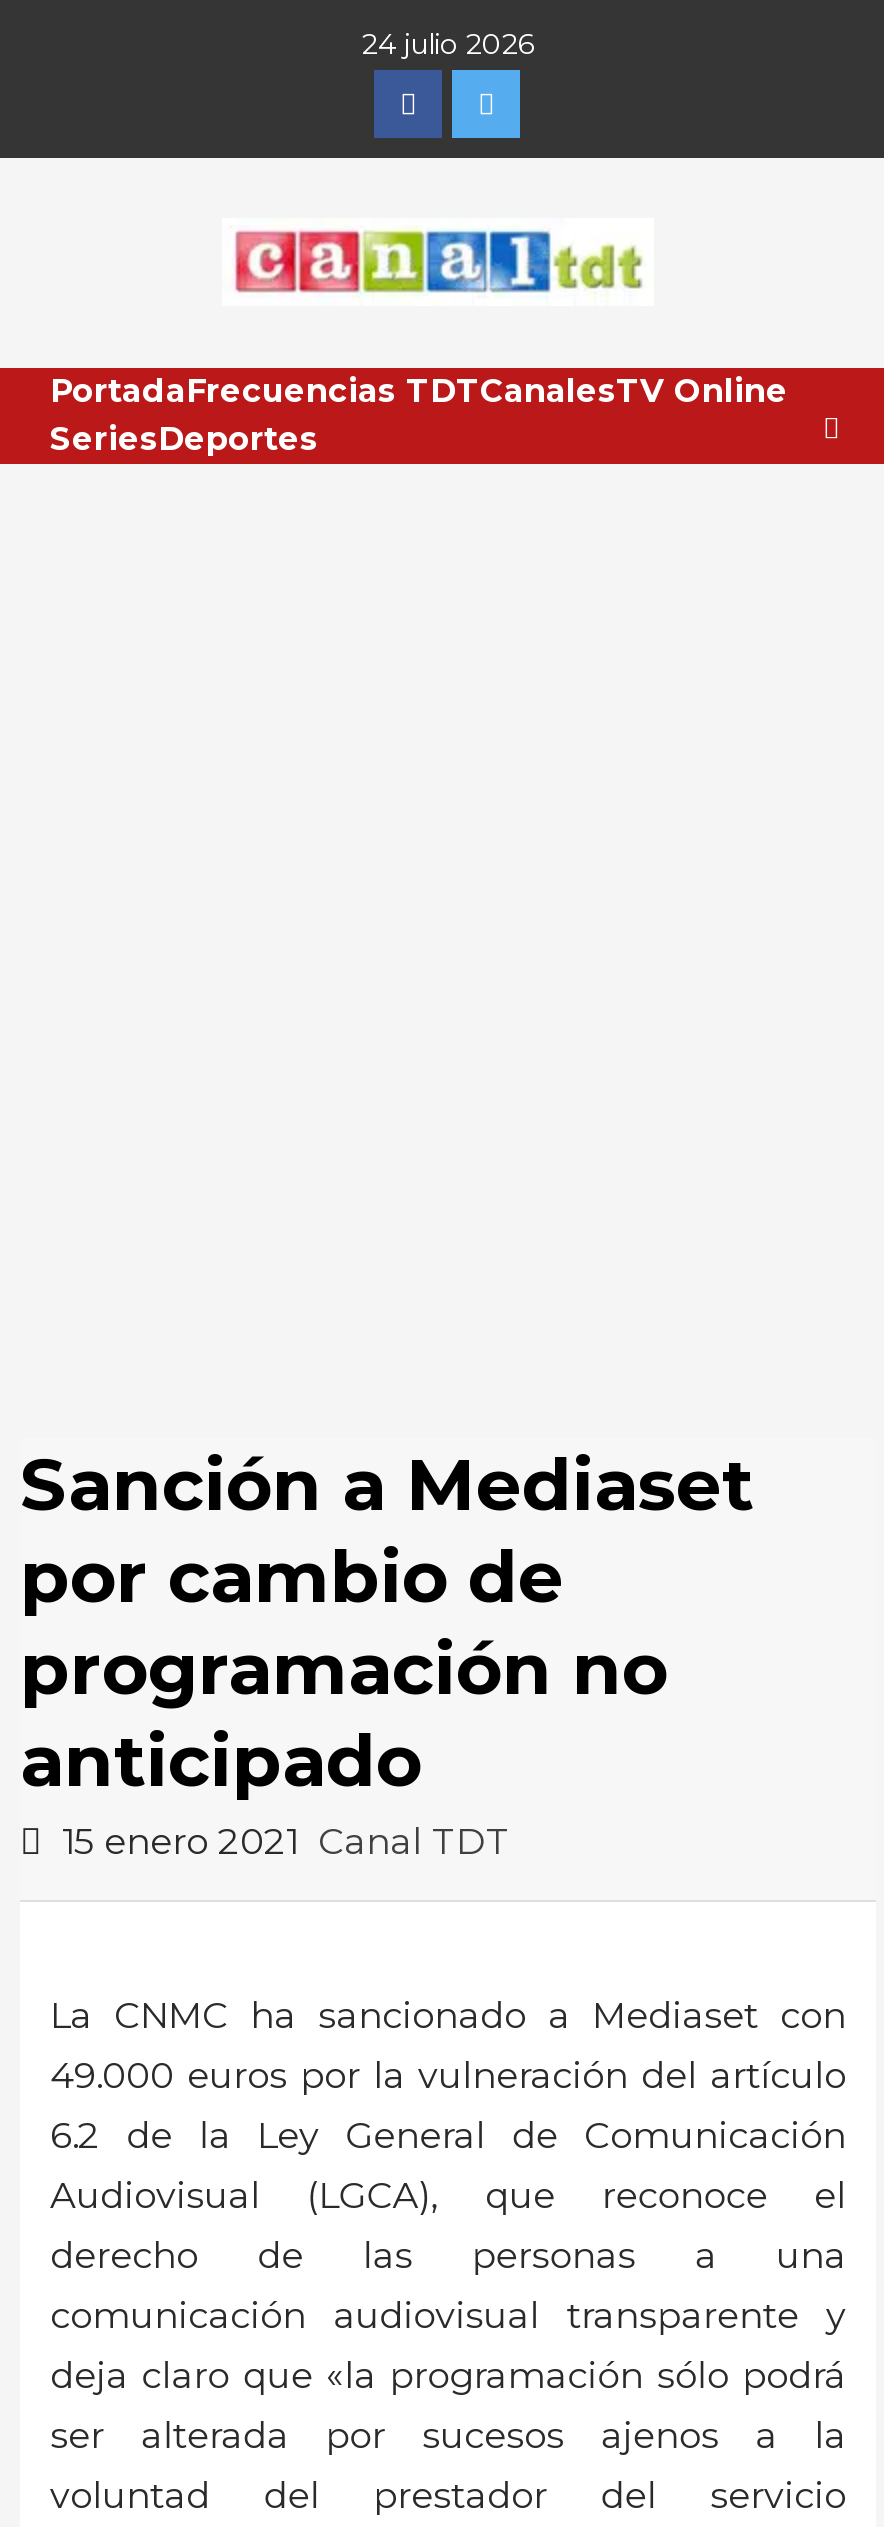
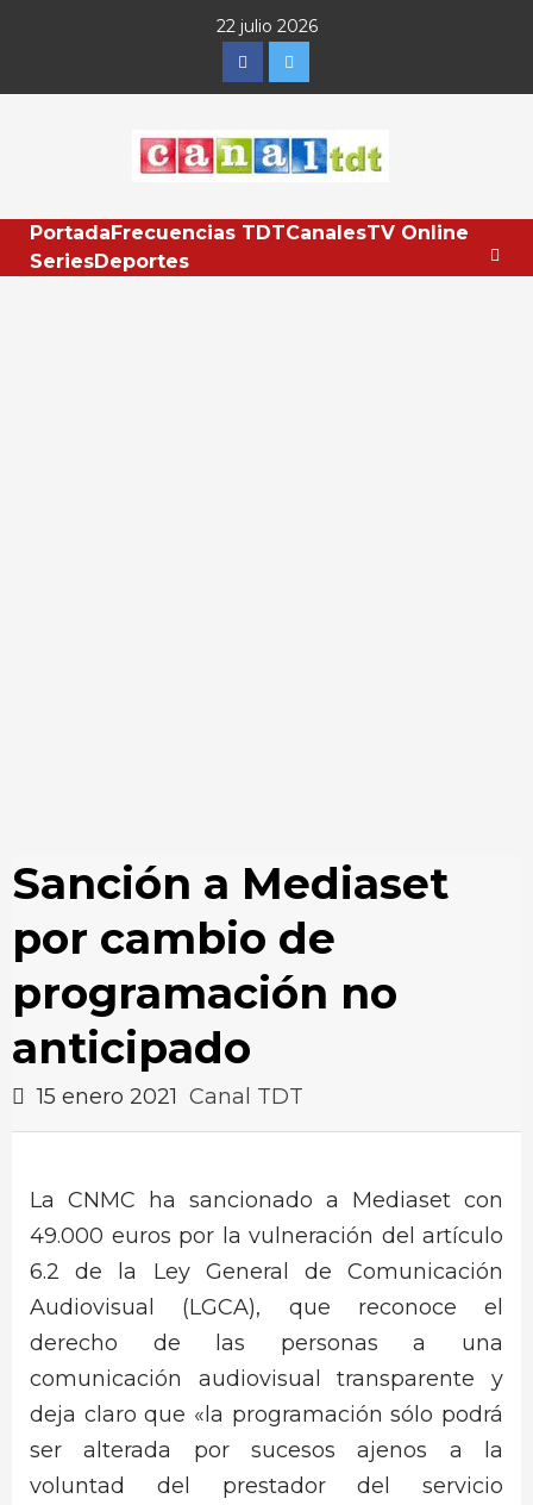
- 24 julio 2026
+ 22 julio 2026
